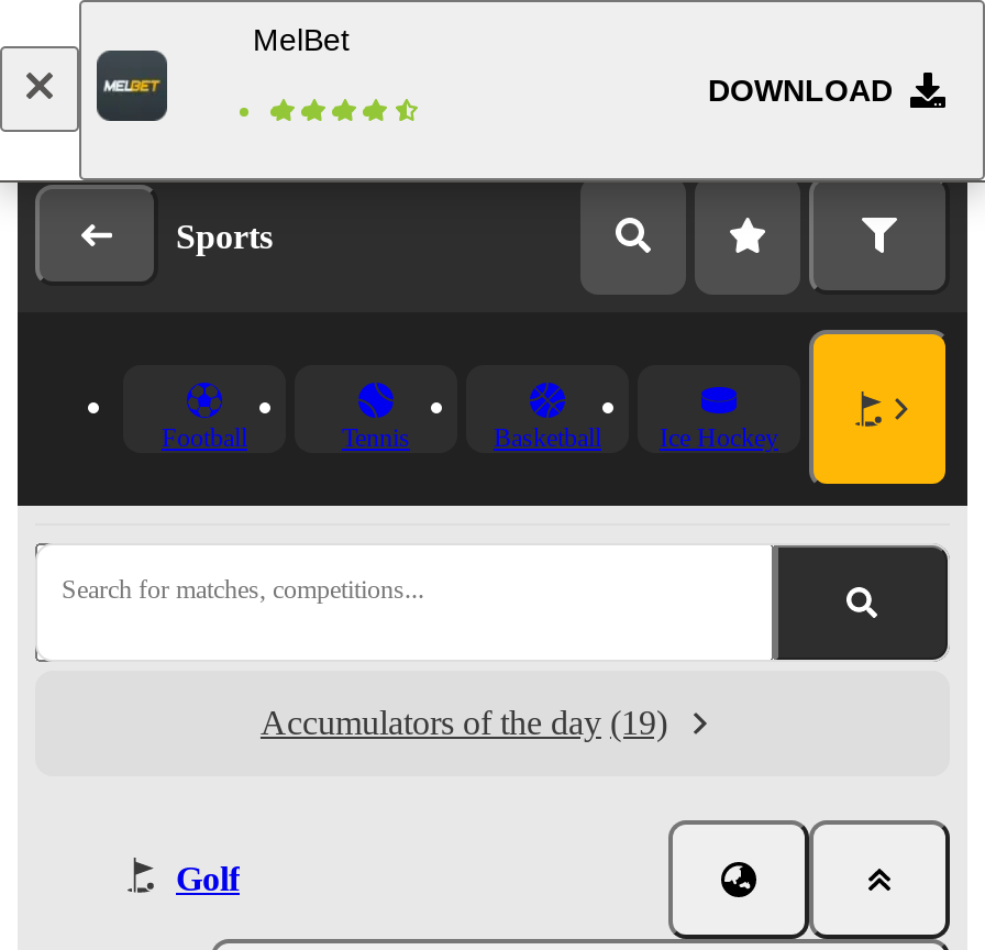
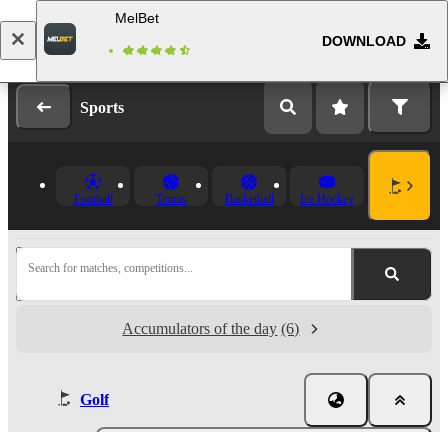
- Accumulators of the day (19)
+ Accumulators of the day (6)
